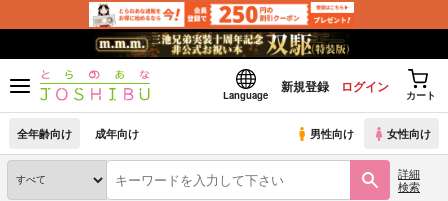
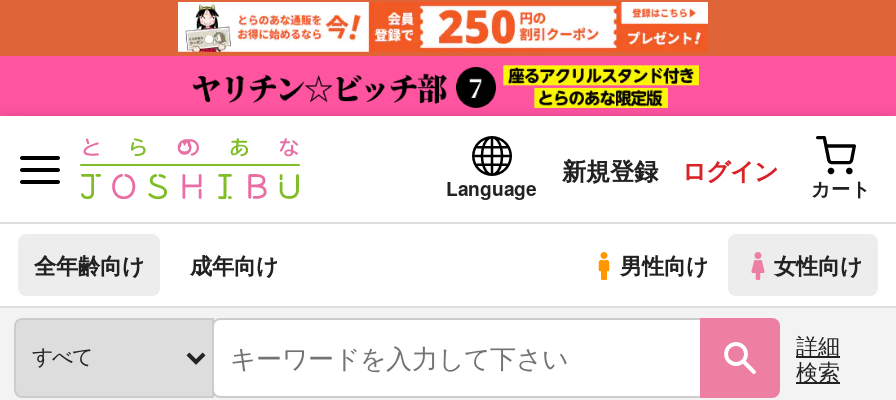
- [image]
+ [image]
